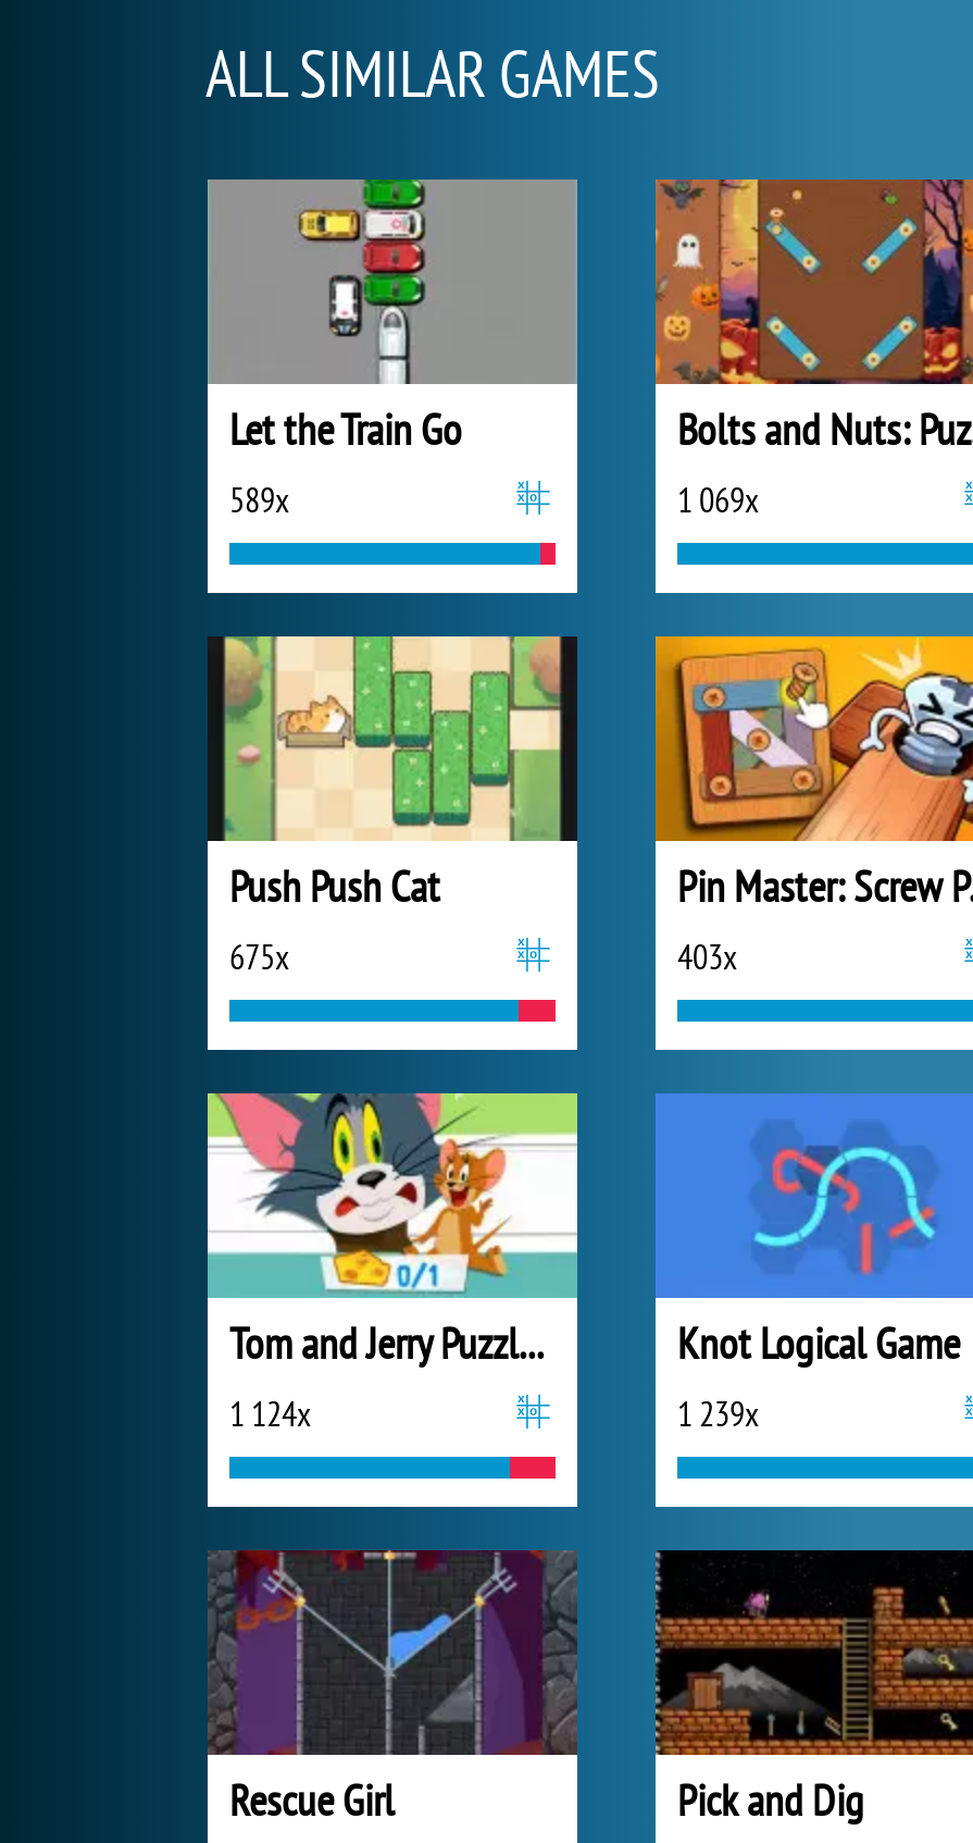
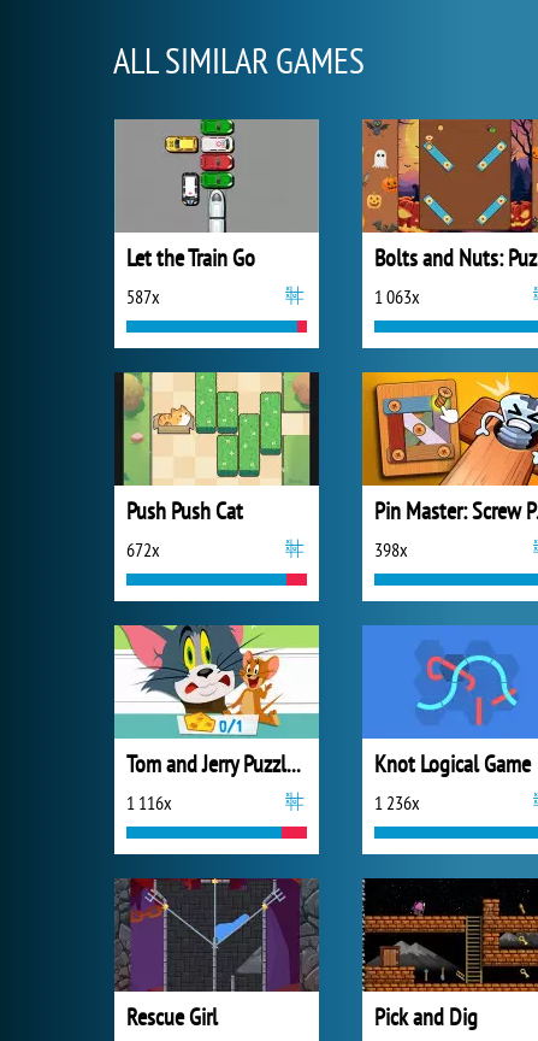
- 589x
+ 587x

- 1 069x
+ 1 063x

- 675x
+ 672x

- 403x
+ 398x

- 1 124x
+ 1 116x

- 1 239x
+ 1 236x
